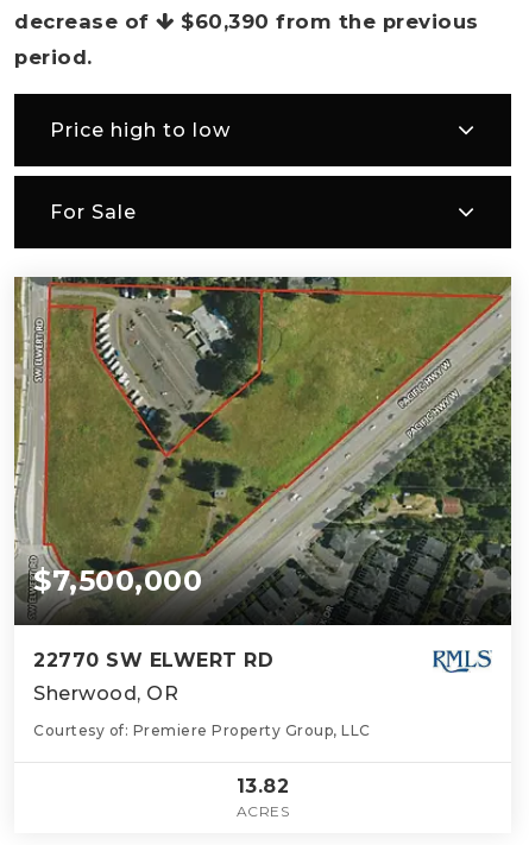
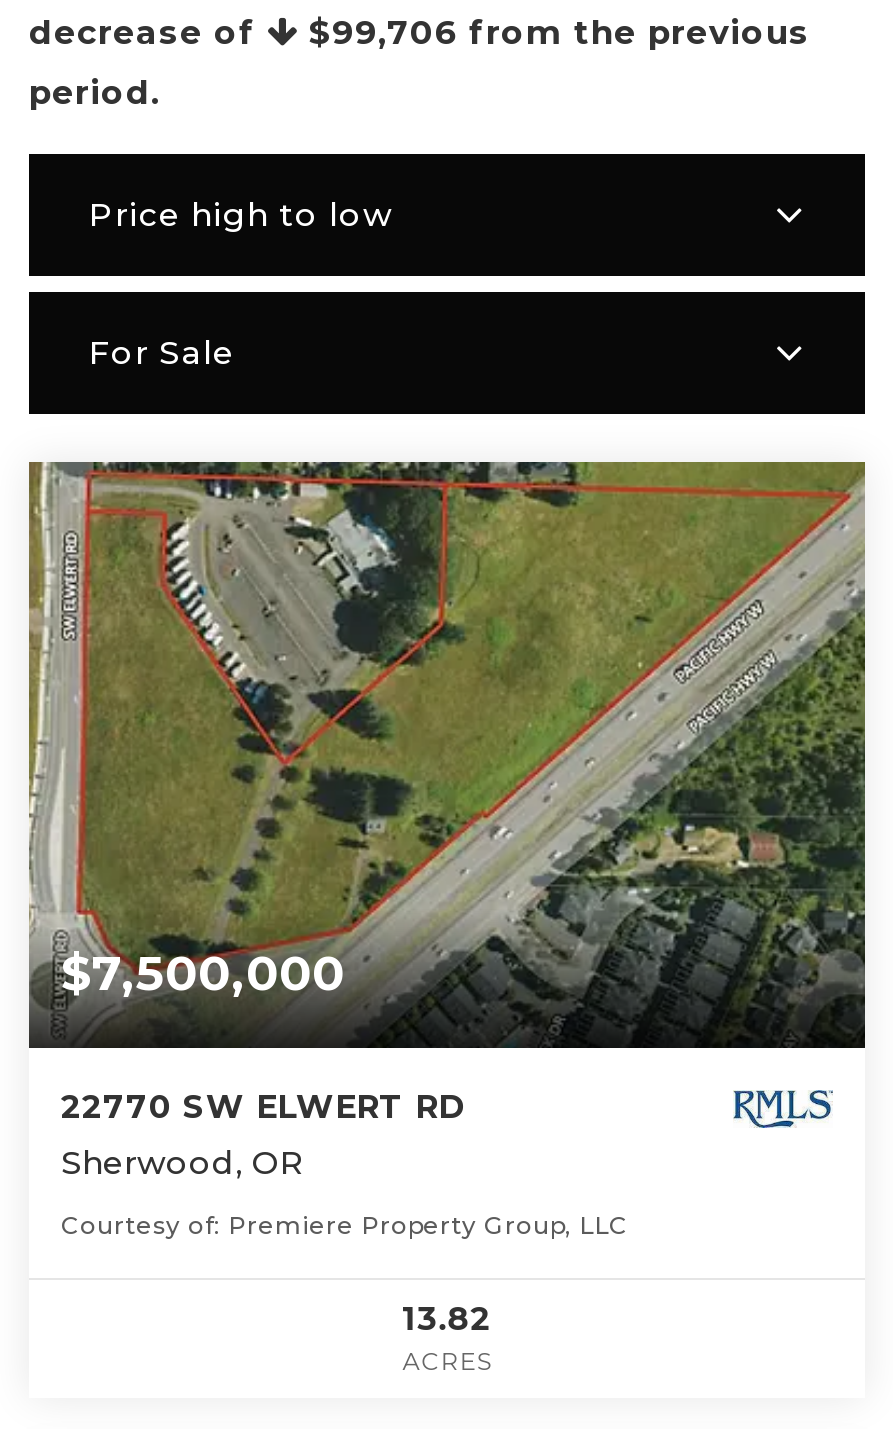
- $60,390 from the previous
+ $99,706 from the previous
